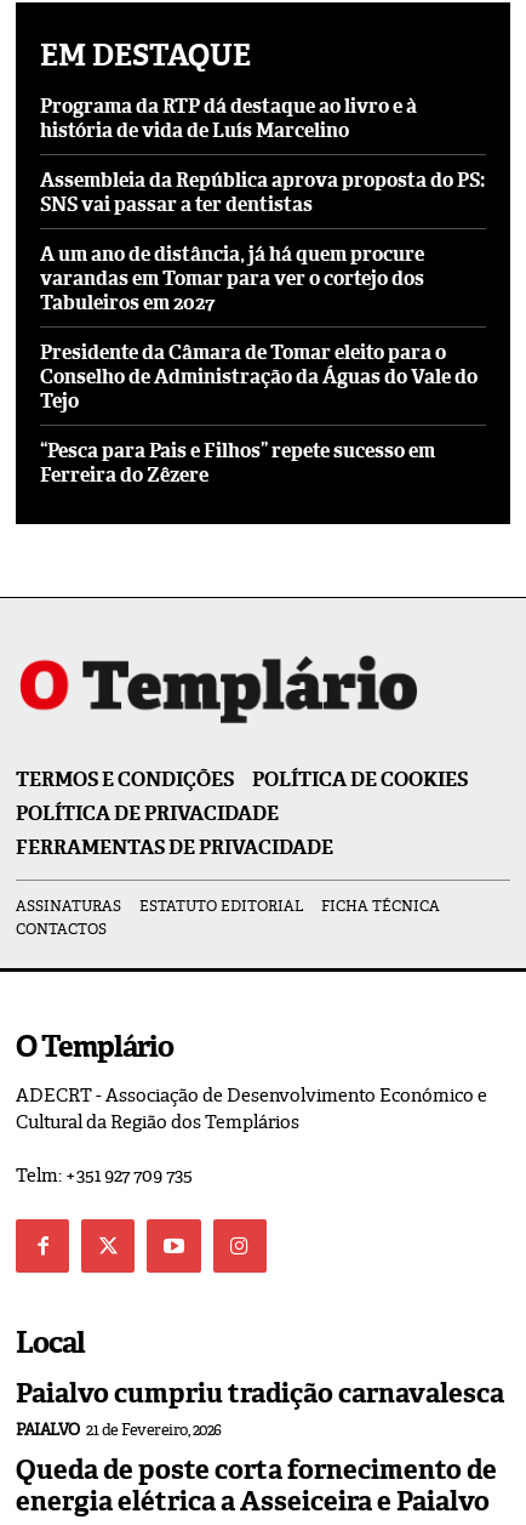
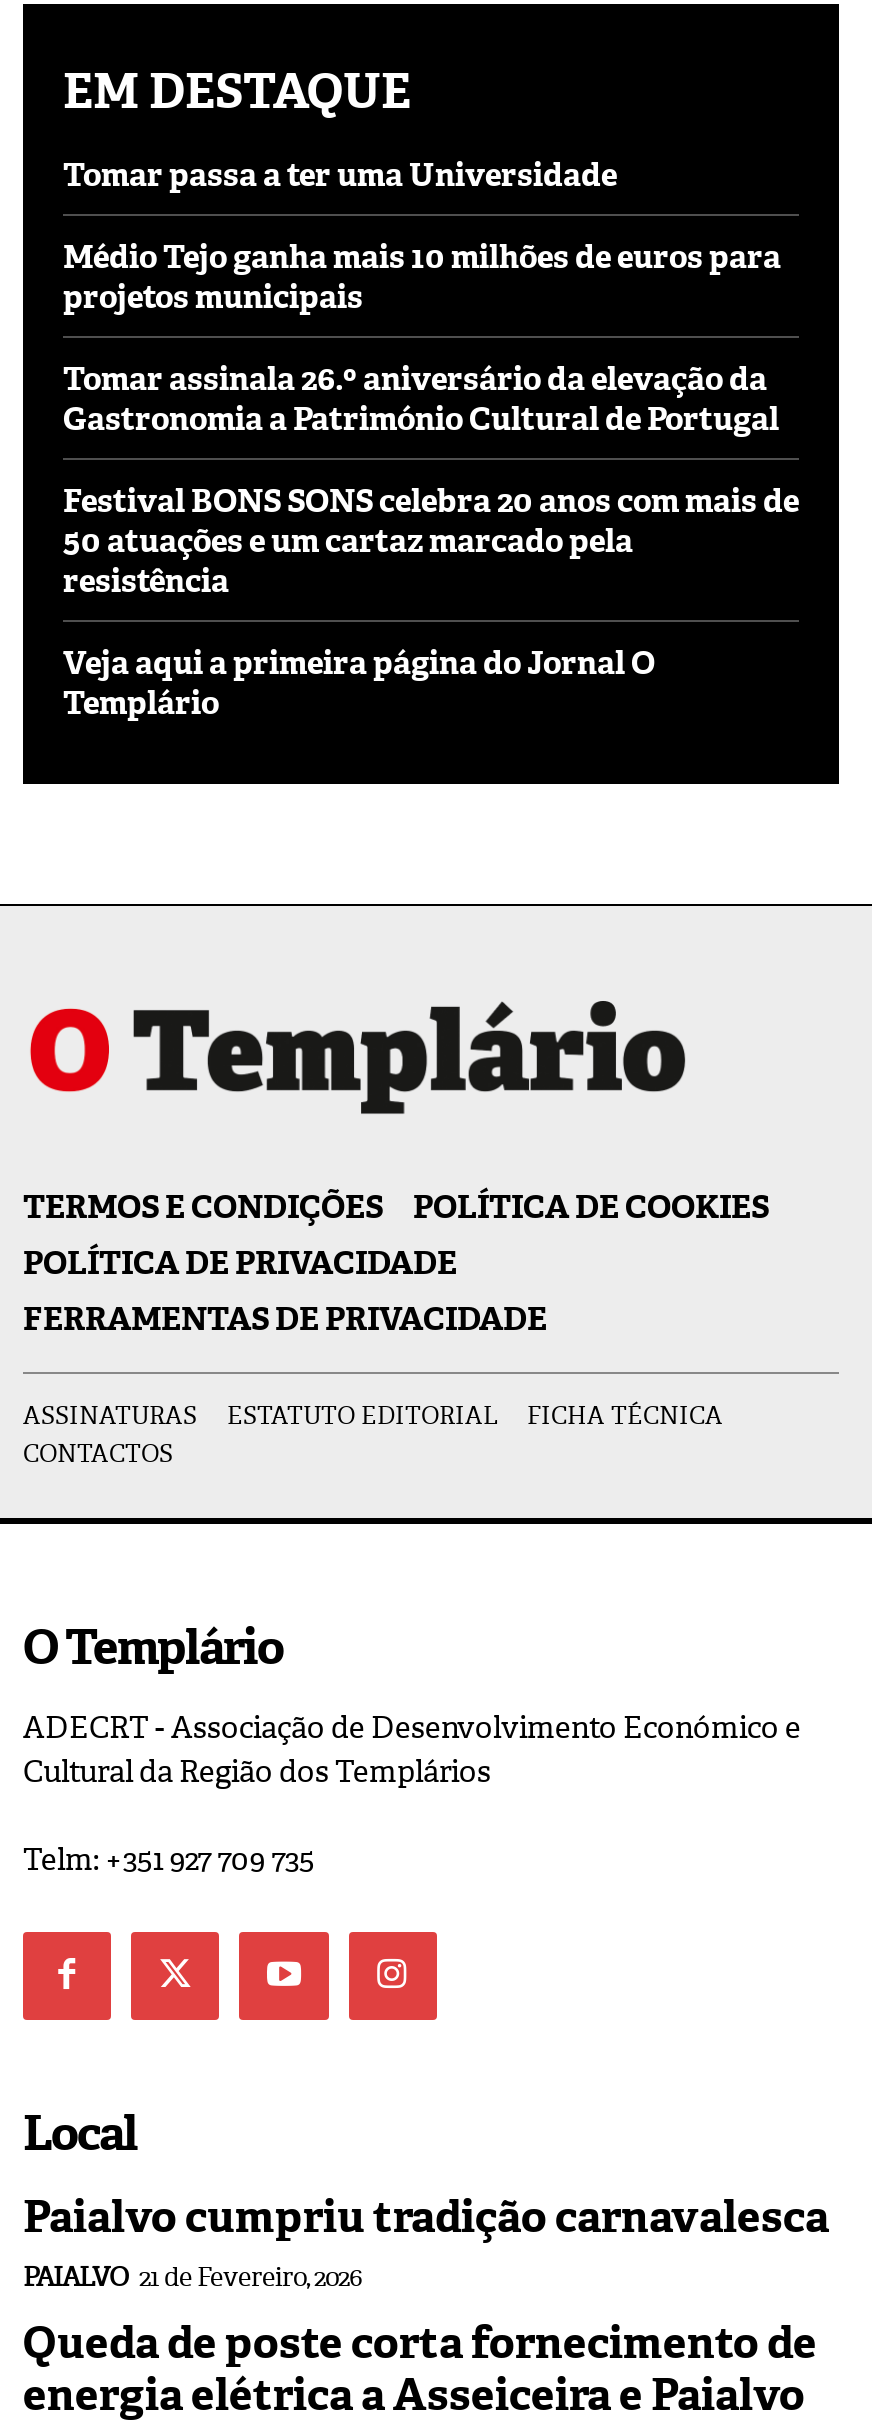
- Programa da RTP dá destaque ao livro e à
- história de vida de Luís Marcelino
+ Tomar passa a ter uma Universidade

- Assembleia da República aprova proposta do PS:
- SNS vai passar a ter dentistas
+ Médio Tejo ganha mais 10 milhões de euros para
+ projetos municipais

- A um ano de distância, já há quem procure
- varandas em Tomar para ver o cortejo dos
- Tabuleiros em 2027
+ Tomar assinala 26.º aniversário da elevação da
+ Gastronomia a Património Cultural de Portugal

- Presidente da Câmara de Tomar eleito para o
- Conselho de Administração da Águas do Vale do
- Tejo
+ Festival BONS SONS celebra 20 anos com mais de
+ 50 atuações e um cartaz marcado pela
+ resistência

- “Pesca para Pais e Filhos” repete sucesso em
- Ferreira do Zêzere
+ Veja aqui a primeira página do Jornal O
+ Templário
